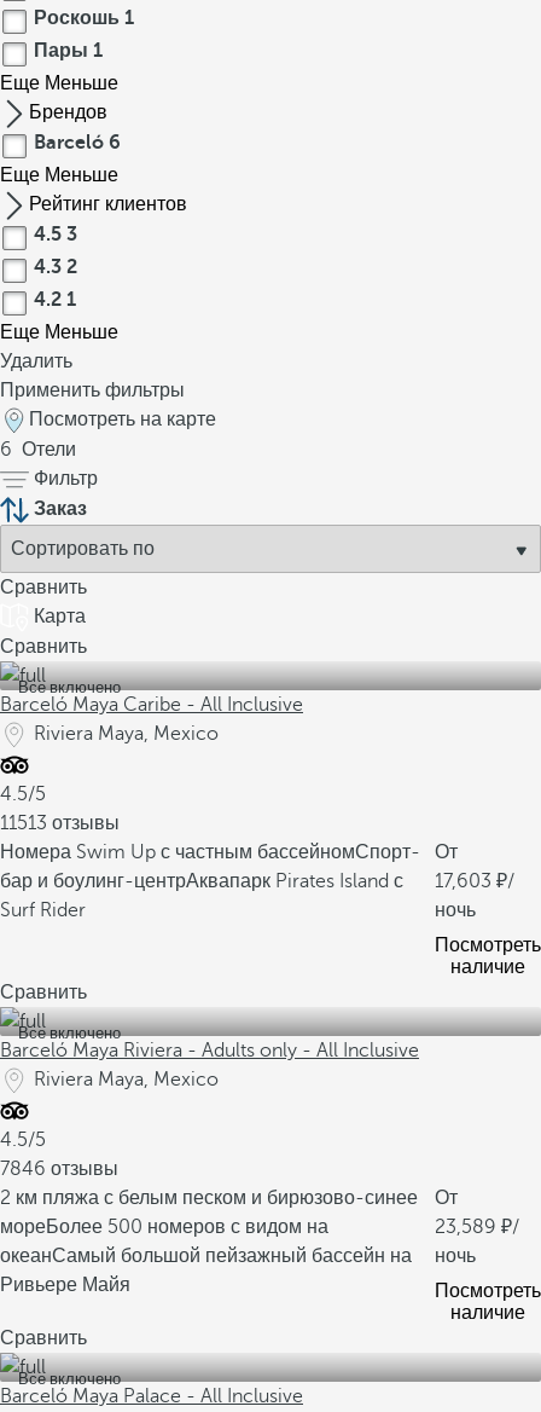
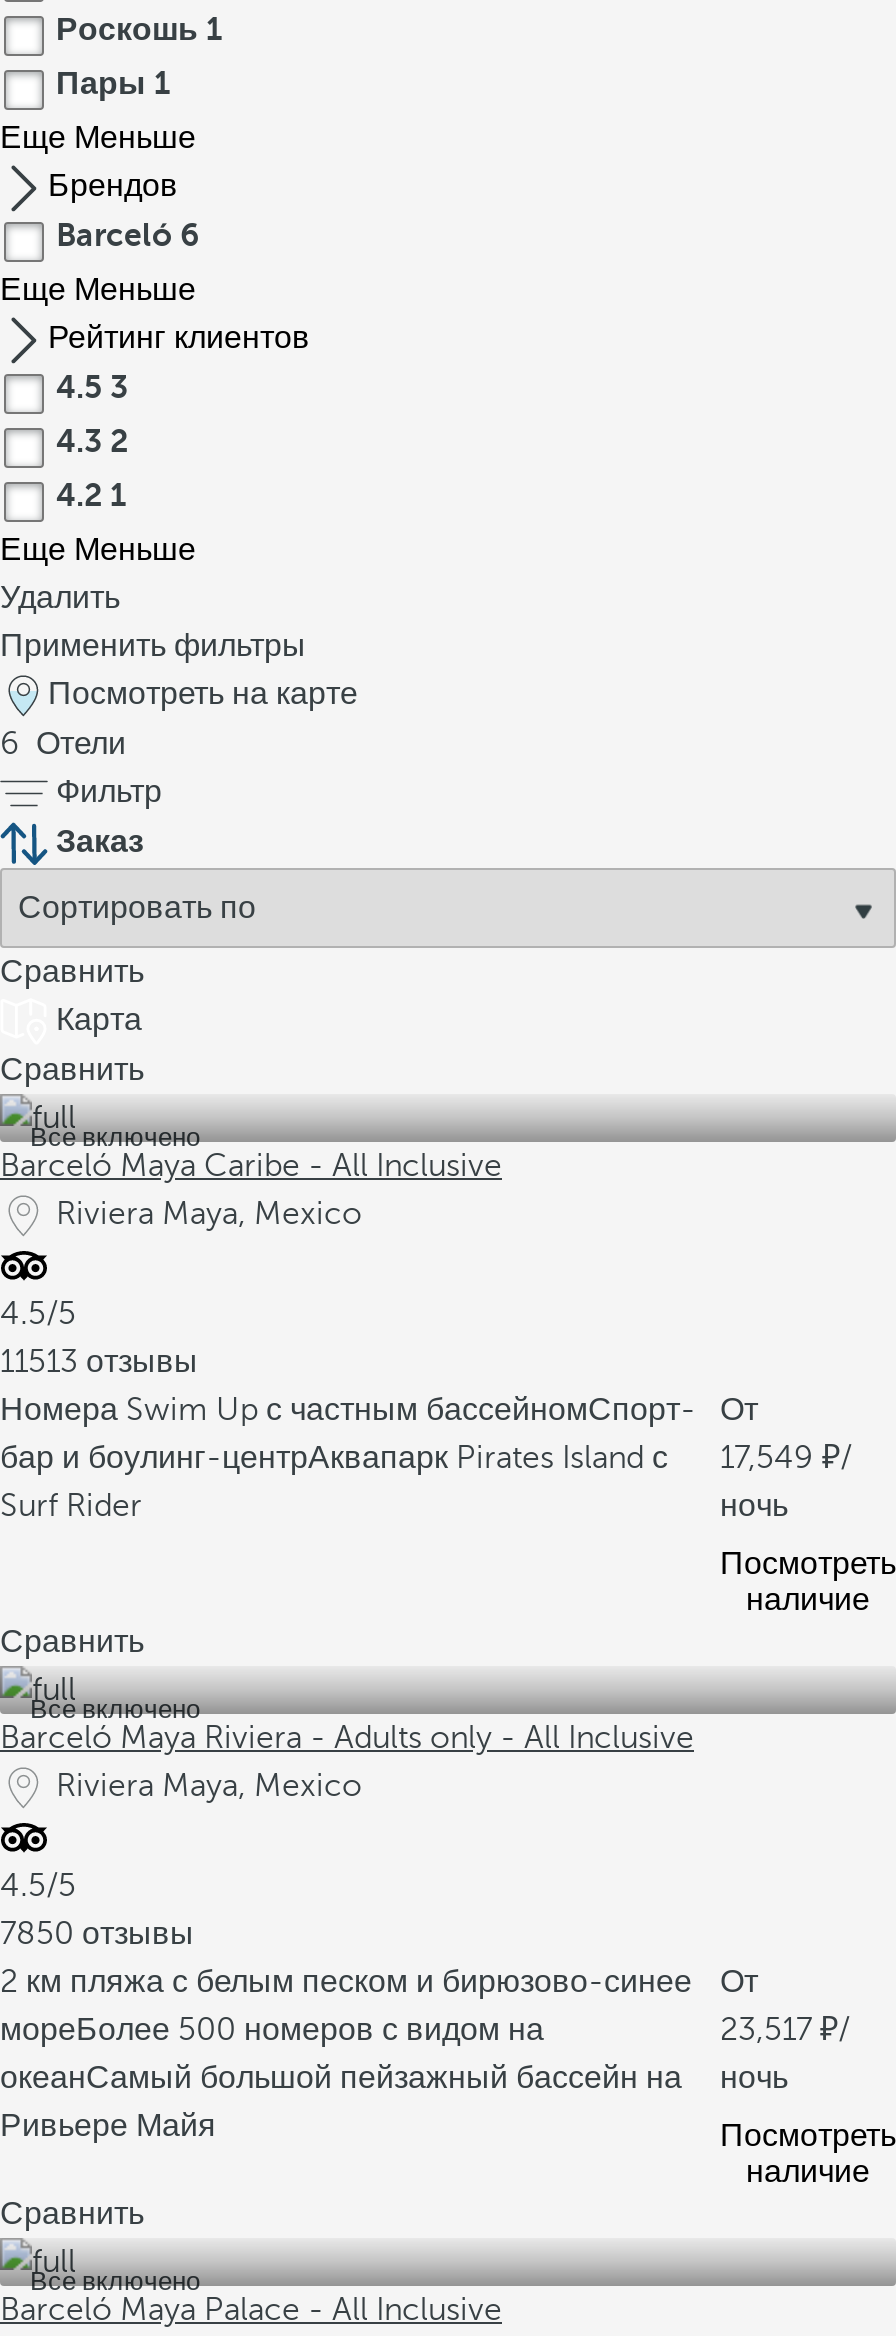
- 17,603
+ 17,549

- 7846 отзывы
+ 7850 отзывы

- 23,589
+ 23,517
